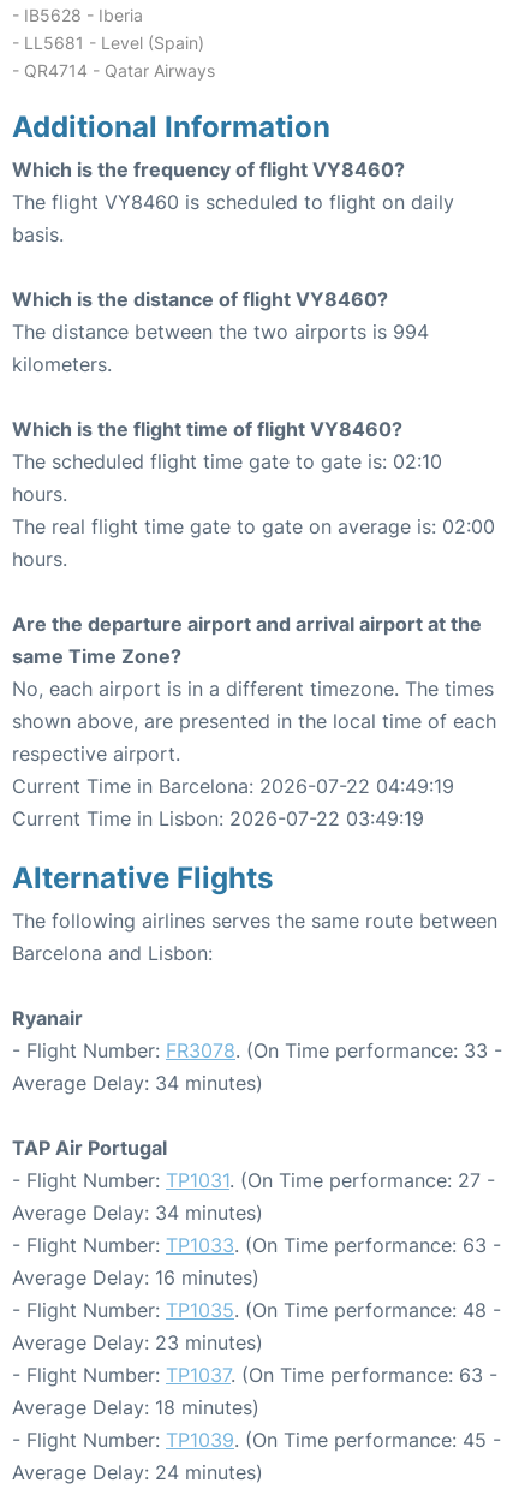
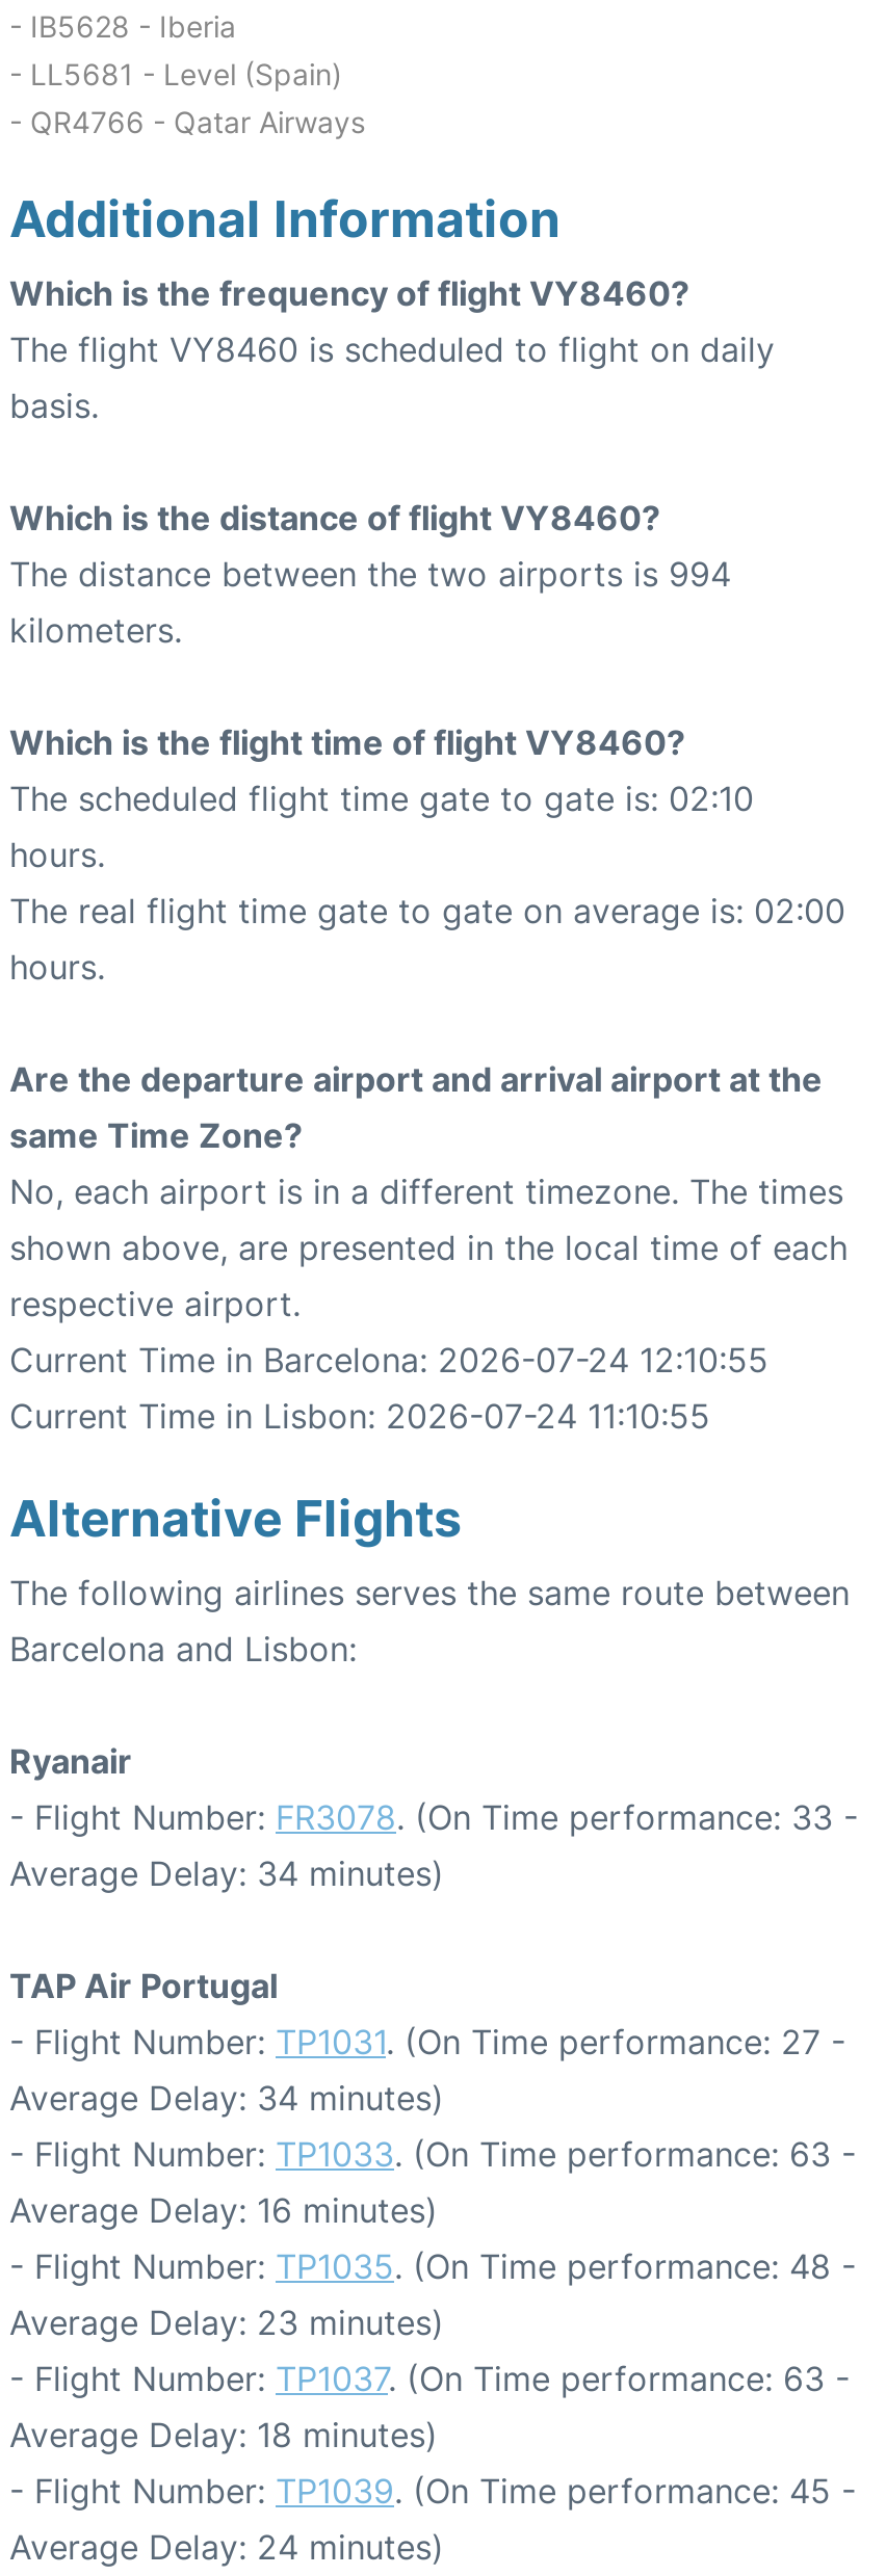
- - QR4714 - Qatar Airways
+ - QR4766 - Qatar Airways

- Current Time in Barcelona: 2026-07-22 04:49:19
+ Current Time in Barcelona: 2026-07-24 12:10:55

- Current Time in Lisbon: 2026-07-22 03:49:19
+ Current Time in Lisbon: 2026-07-24 11:10:55
